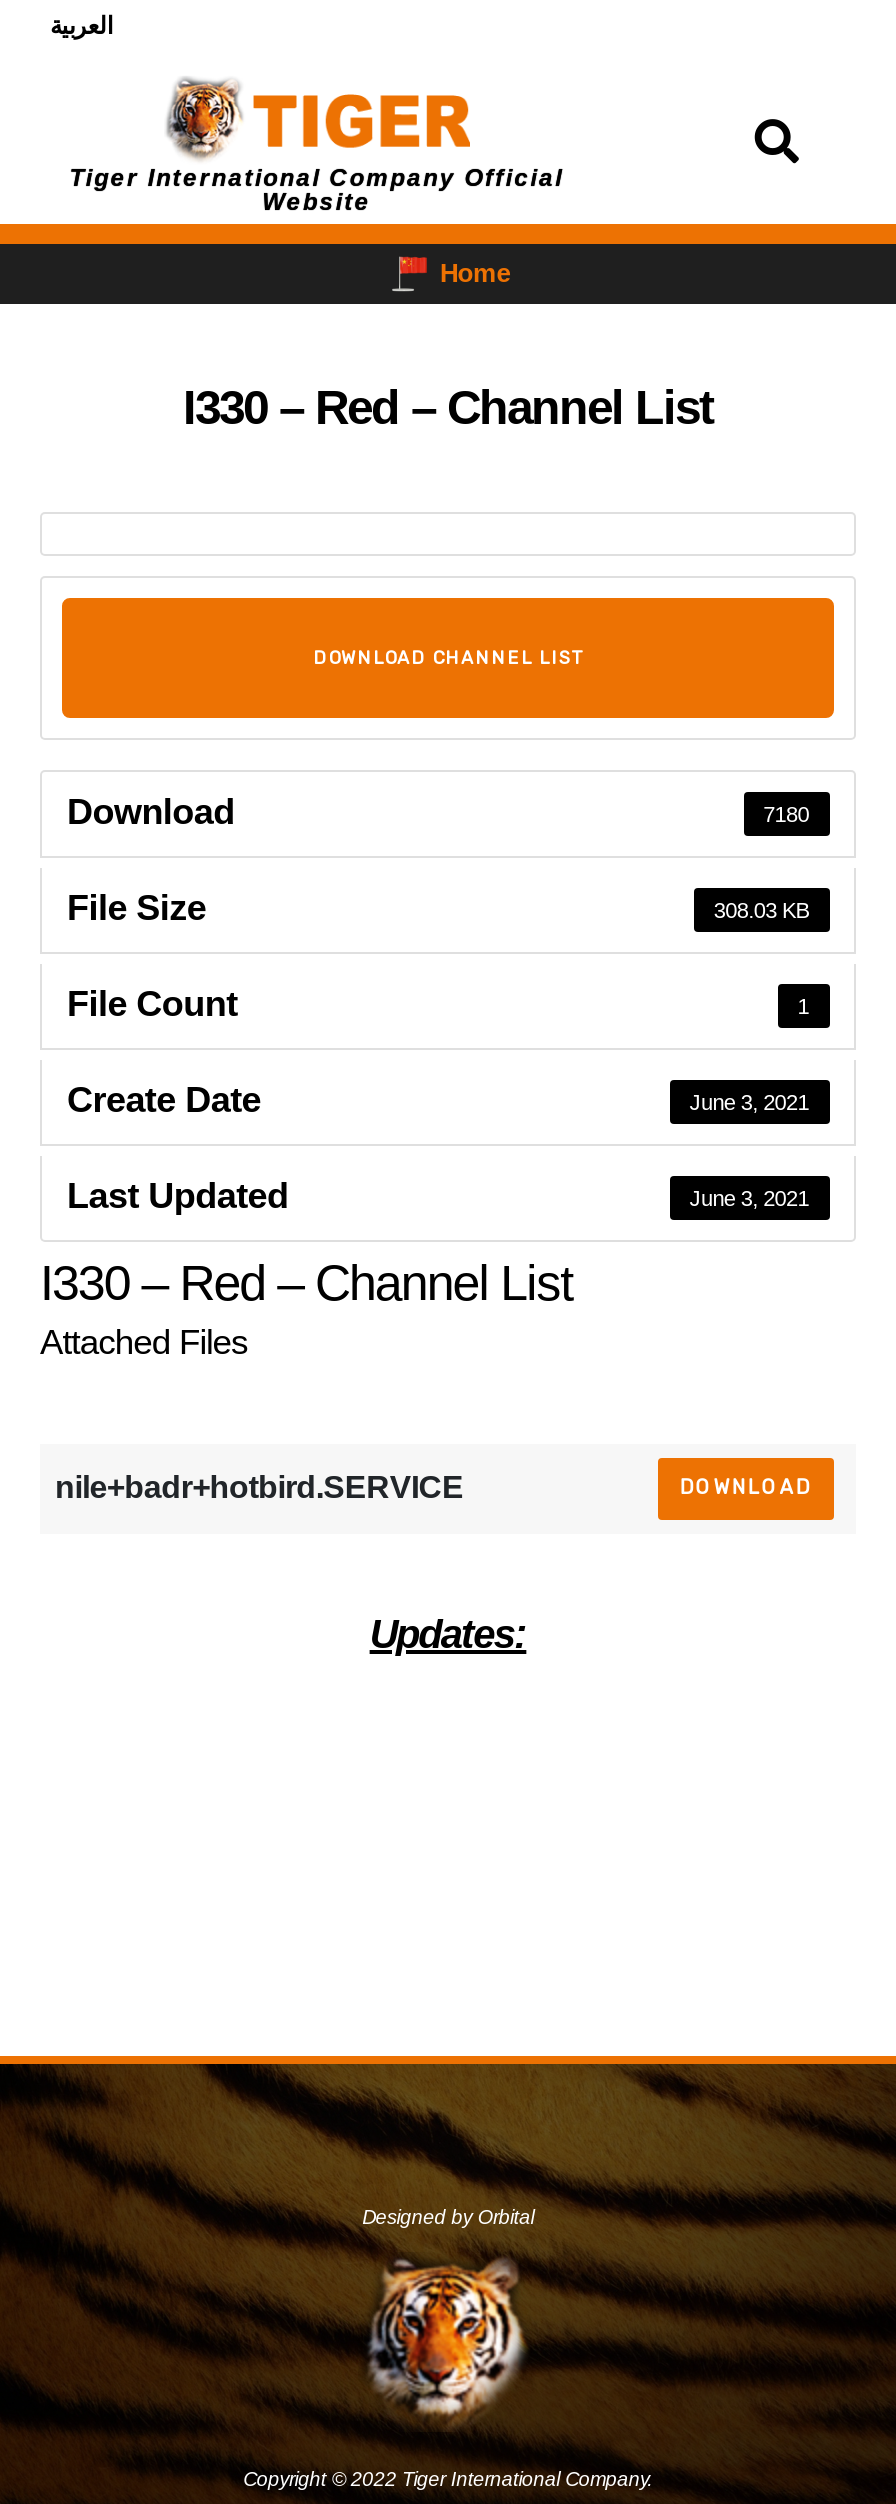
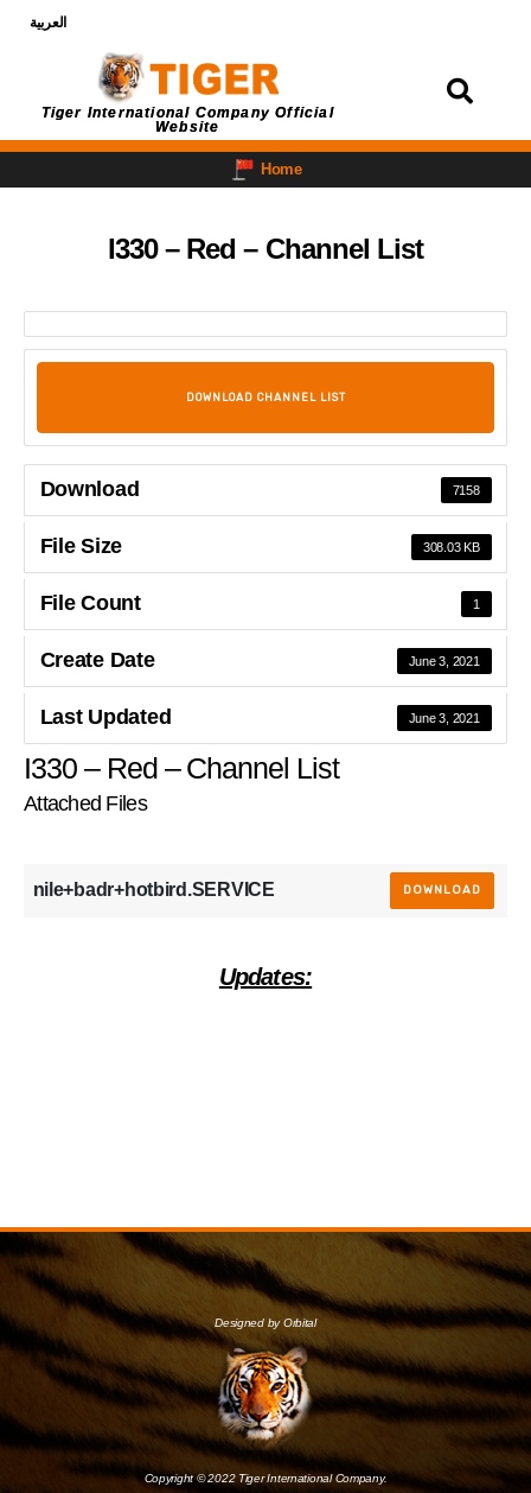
- 7180
+ 7158
